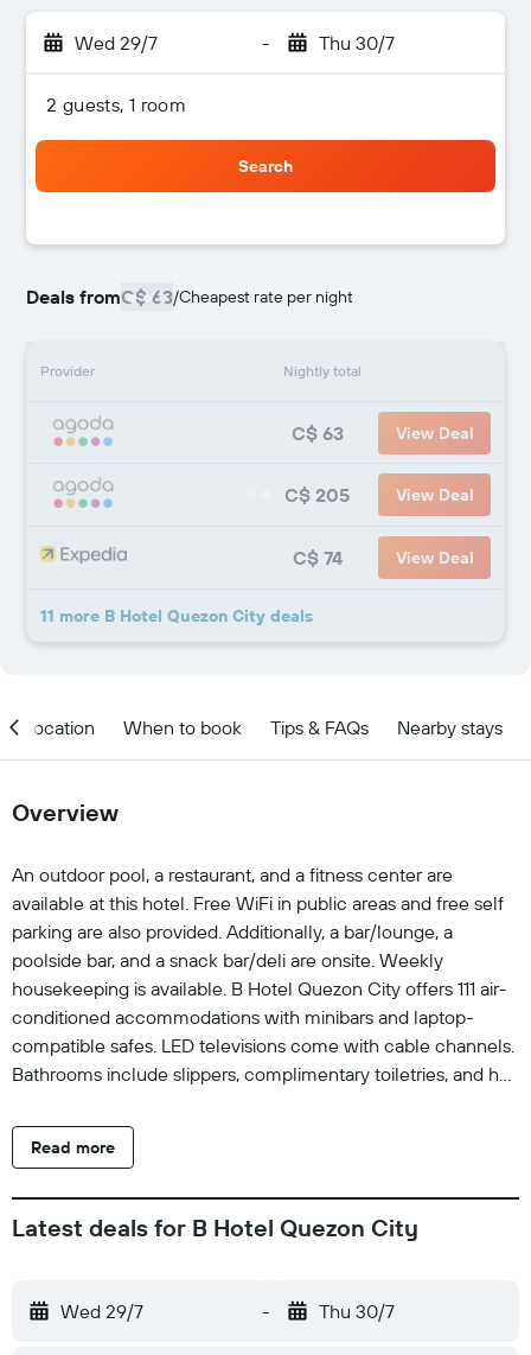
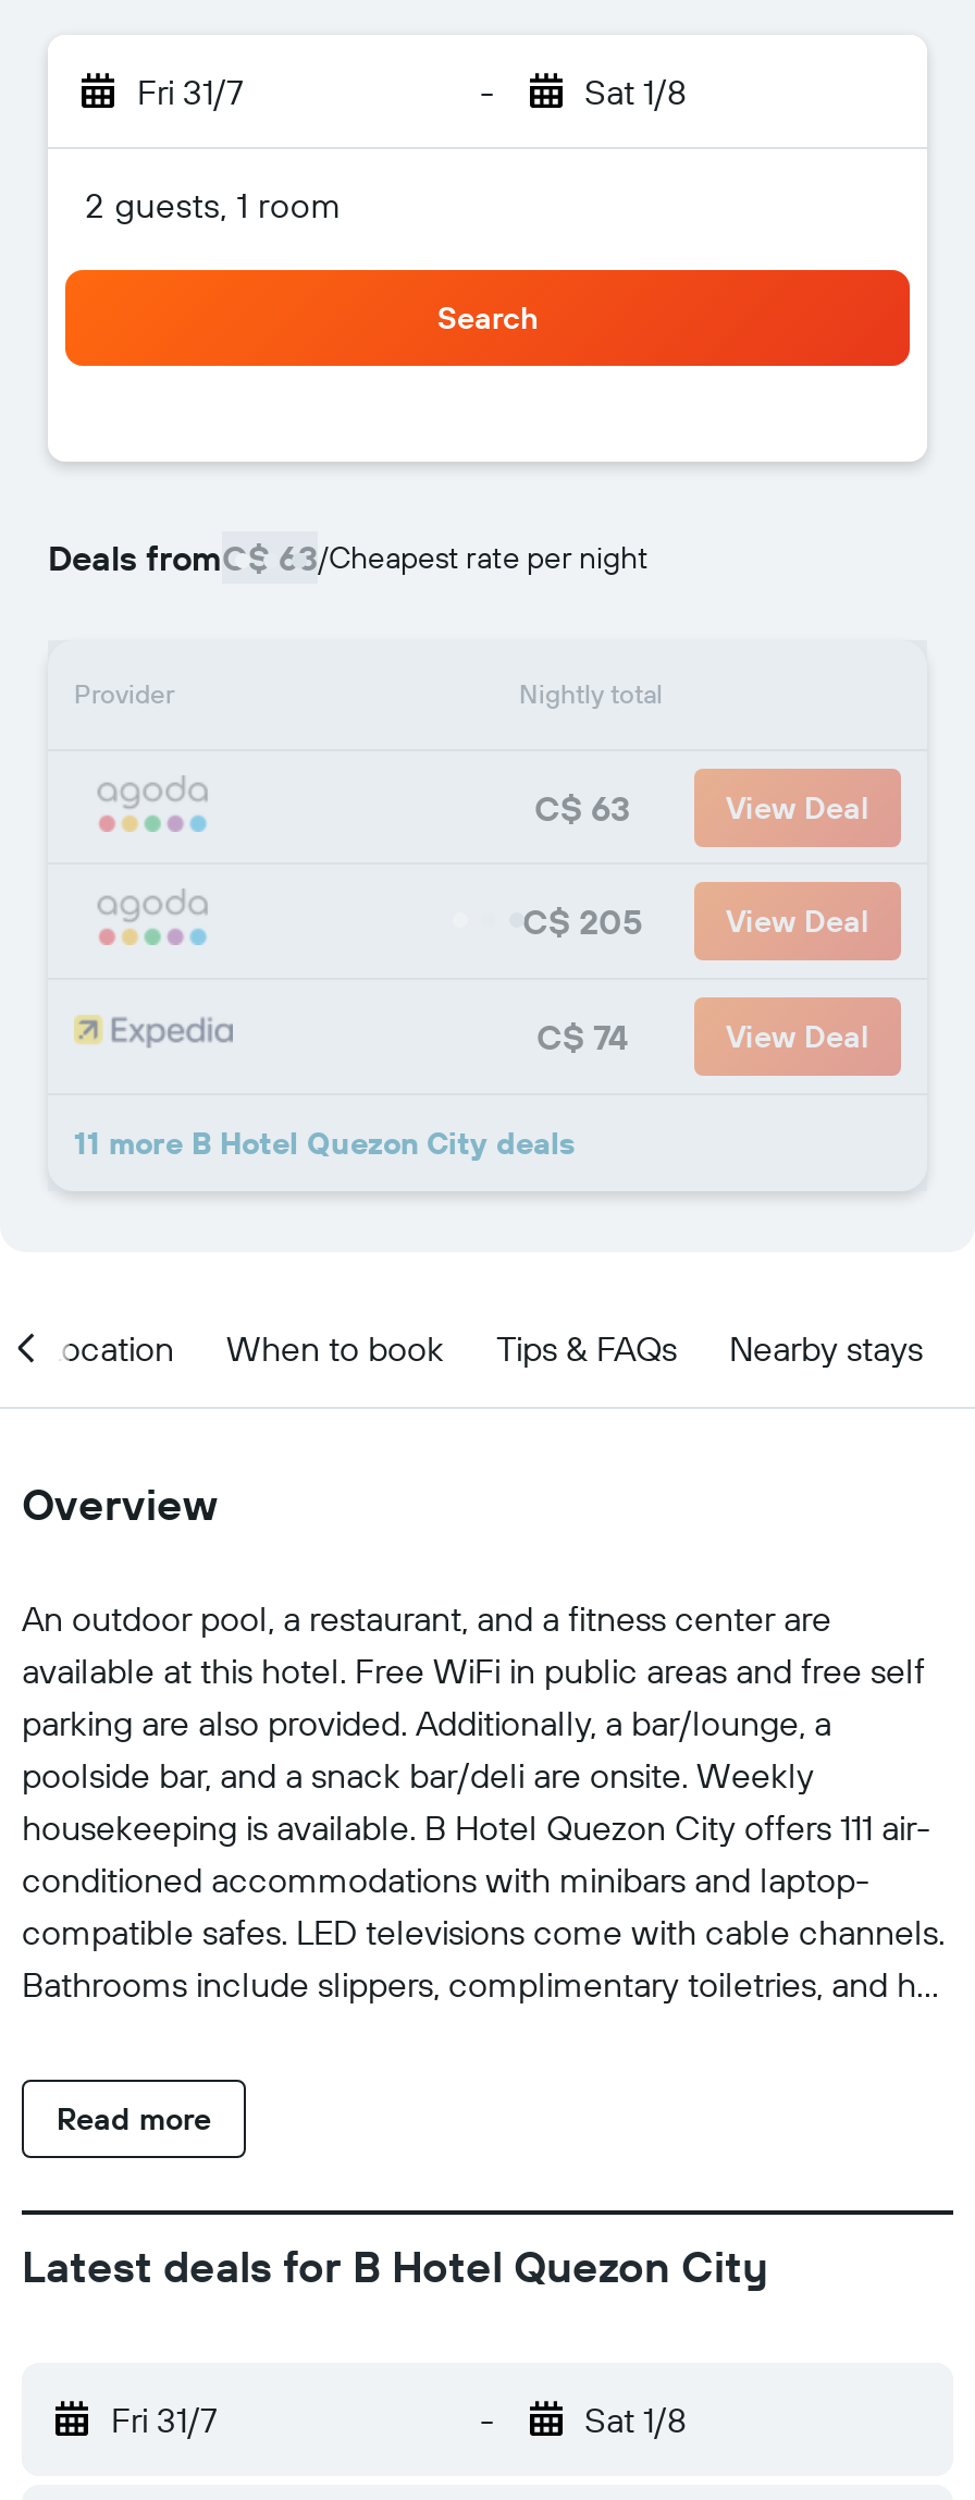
- Wed 29/7
+ Fri 31/7

- Thu 30/7
+ Sat 1/8

- Wed 29/7
+ Fri 31/7

- Thu 30/7
+ Sat 1/8
